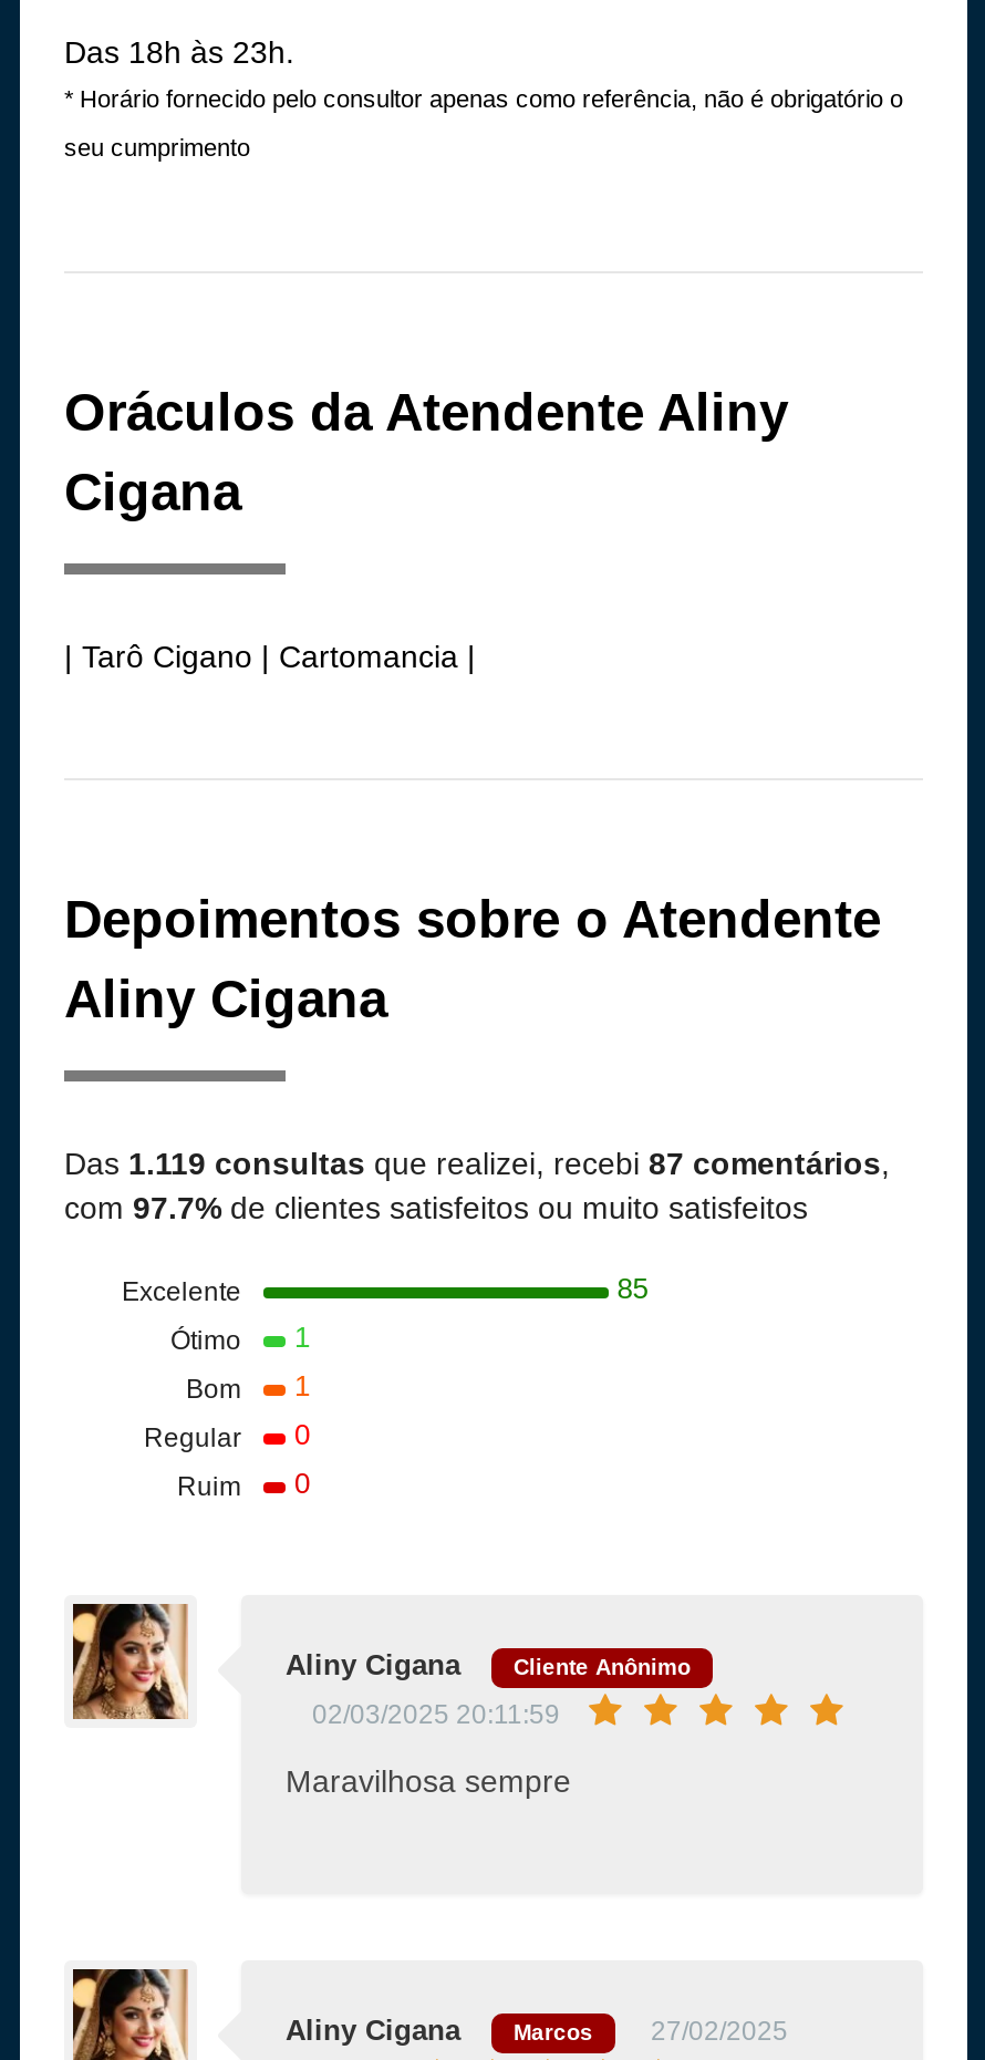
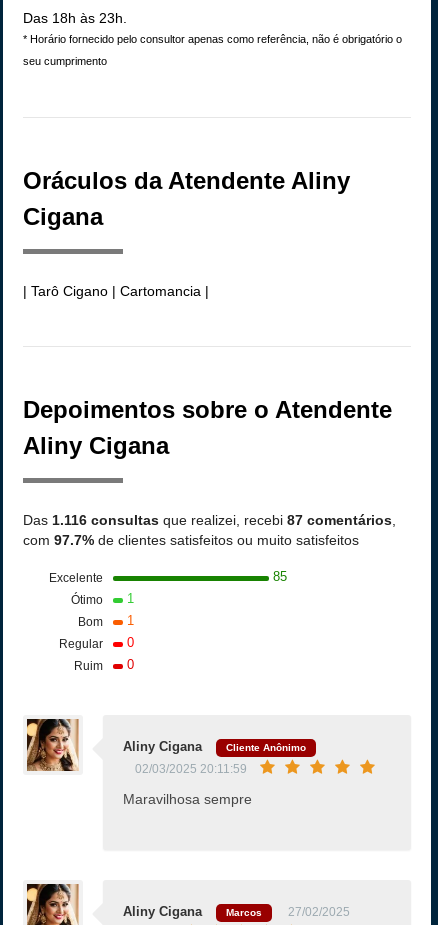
- Das 1.119 consultas que realizei, recebi 87 comentários,
+ Das 1.116 consultas que realizei, recebi 87 comentários,
